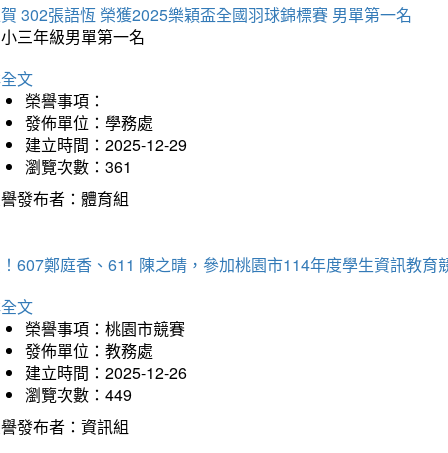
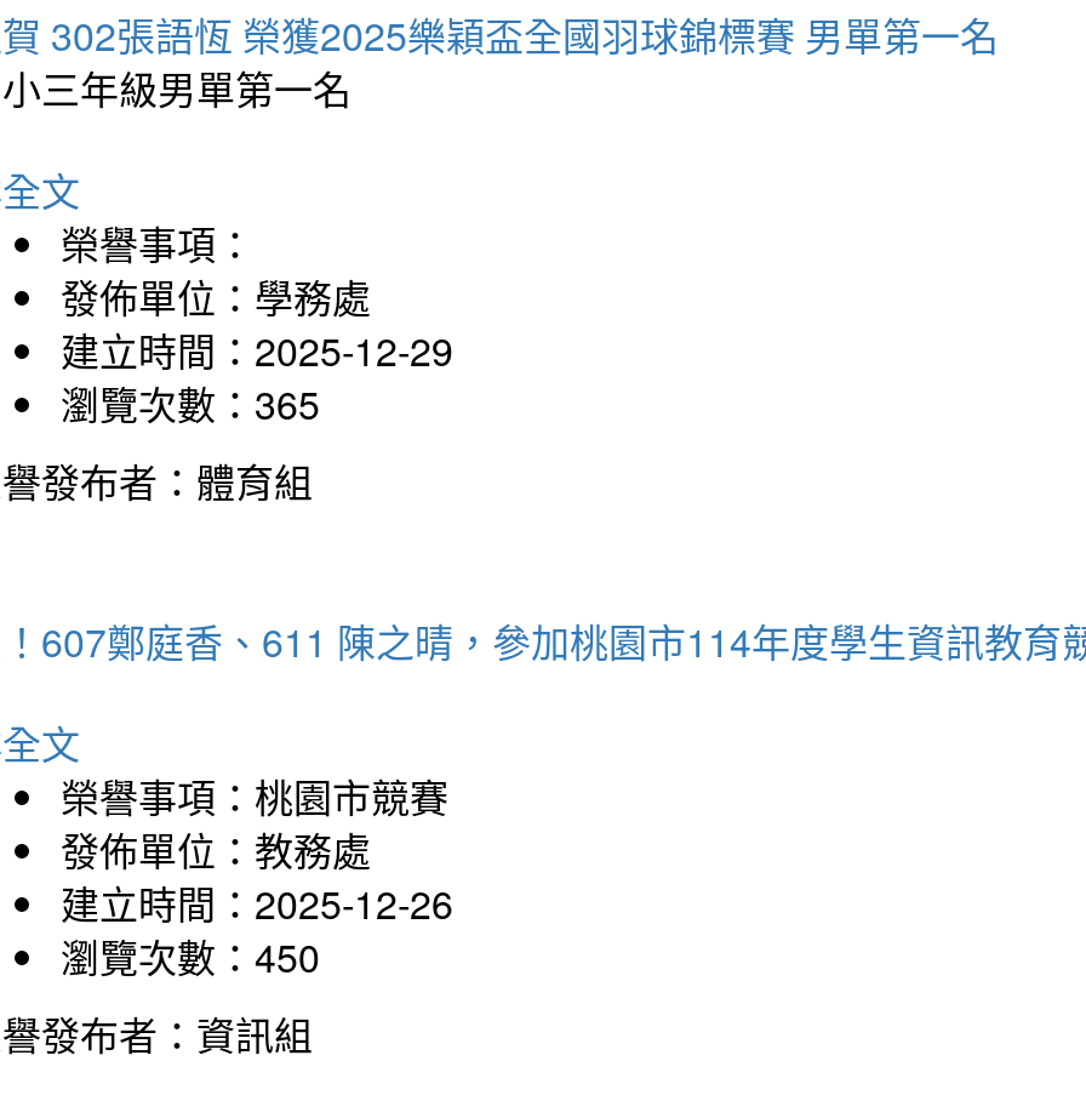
- 瀏覽次數：361
+ 瀏覽次數：365

- 瀏覽次數：449
+ 瀏覽次數：450
